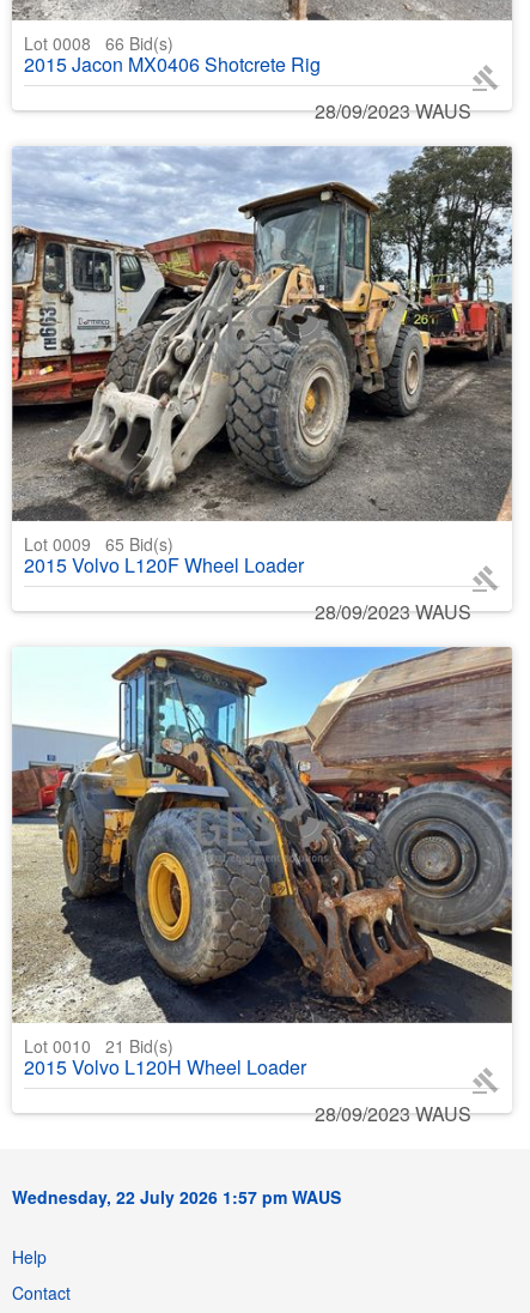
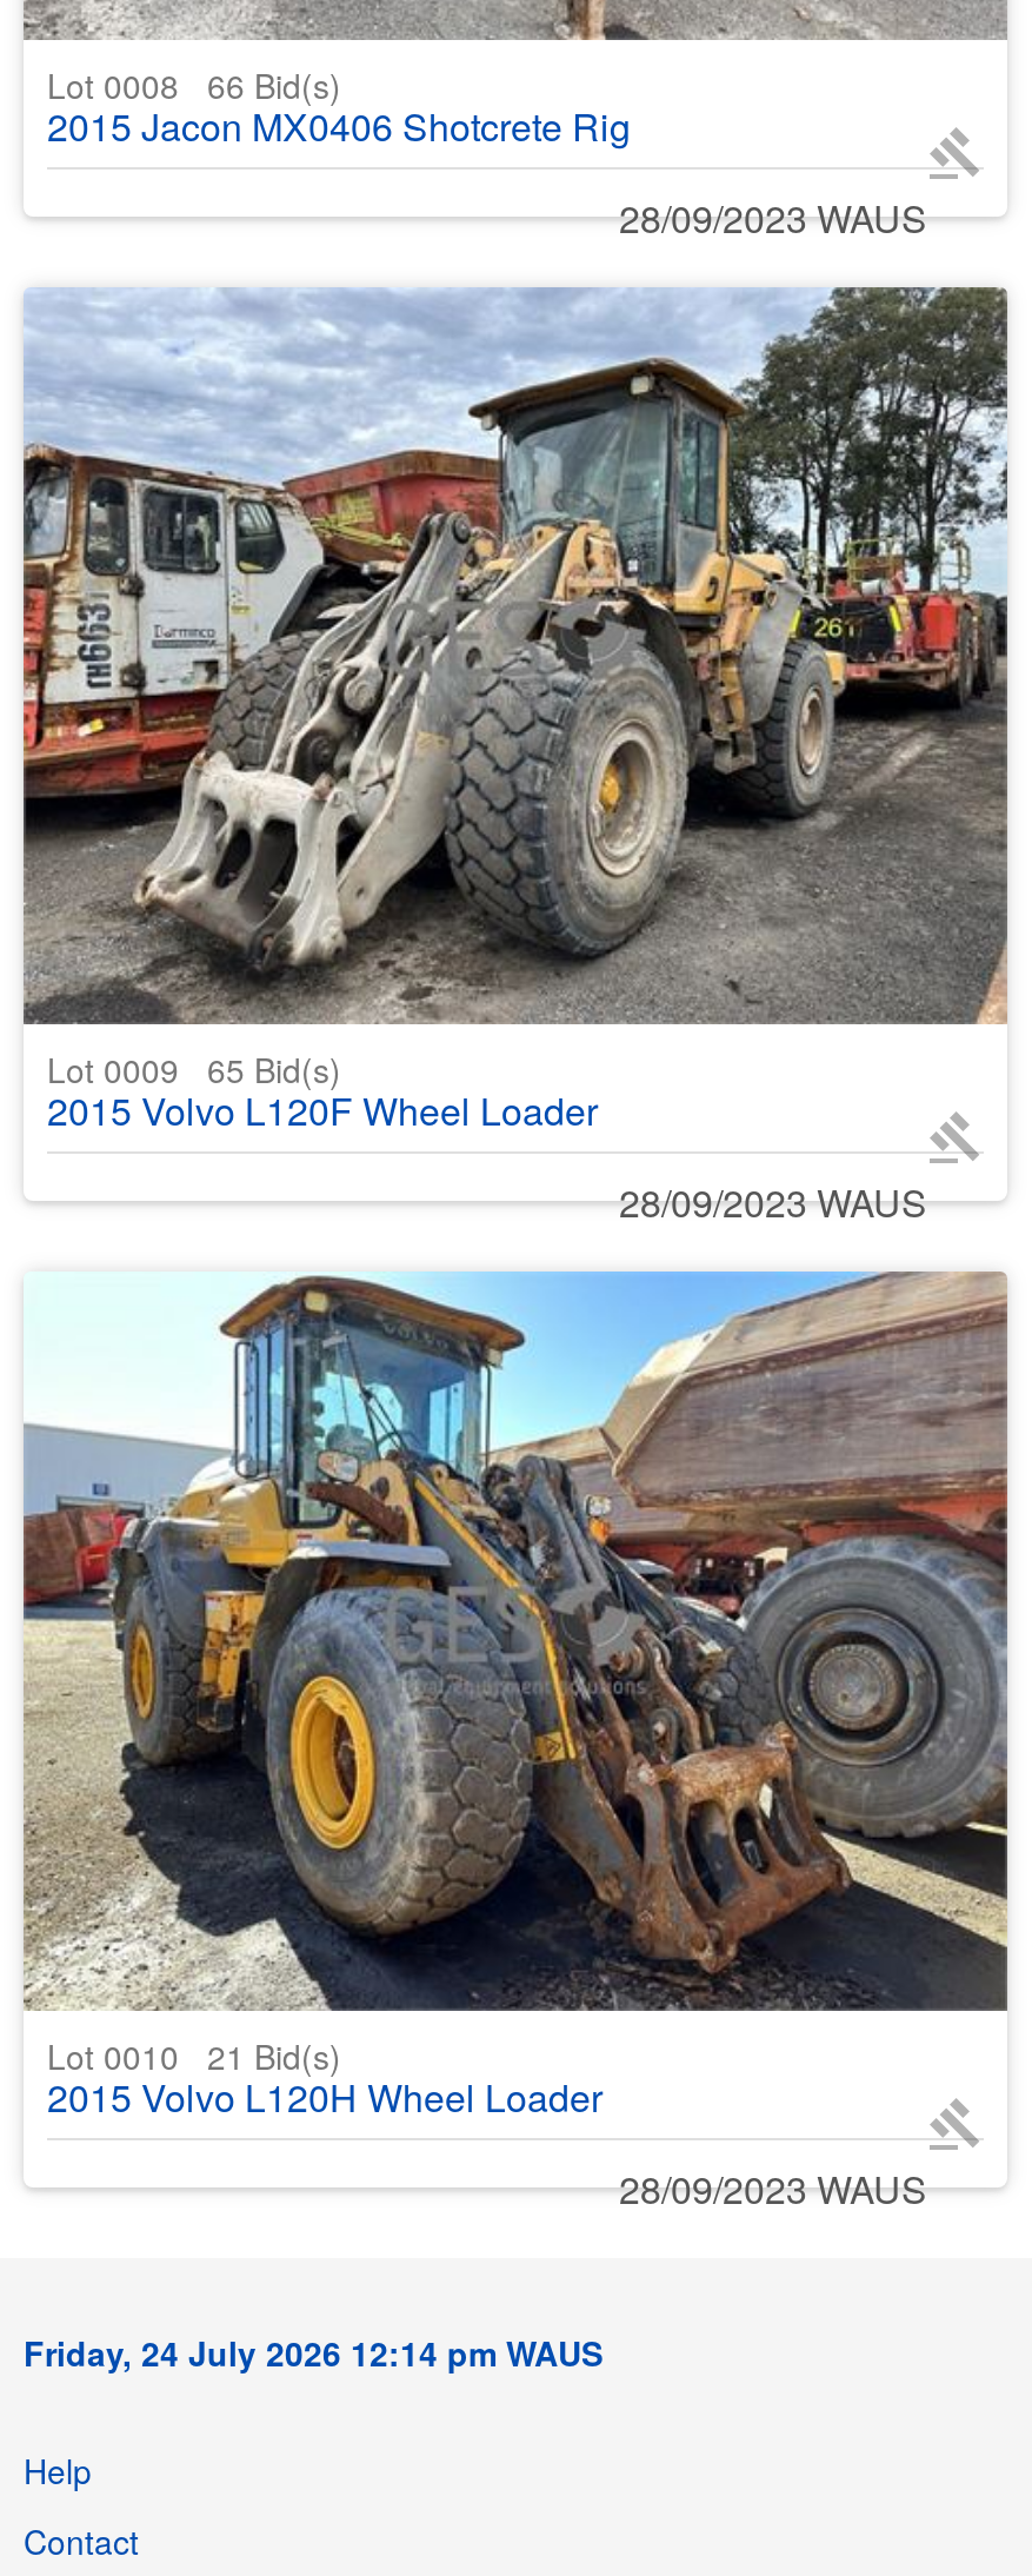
- Wednesday, 22 July 2026 1:57 pm WAUS
+ Friday, 24 July 2026 12:14 pm WAUS
